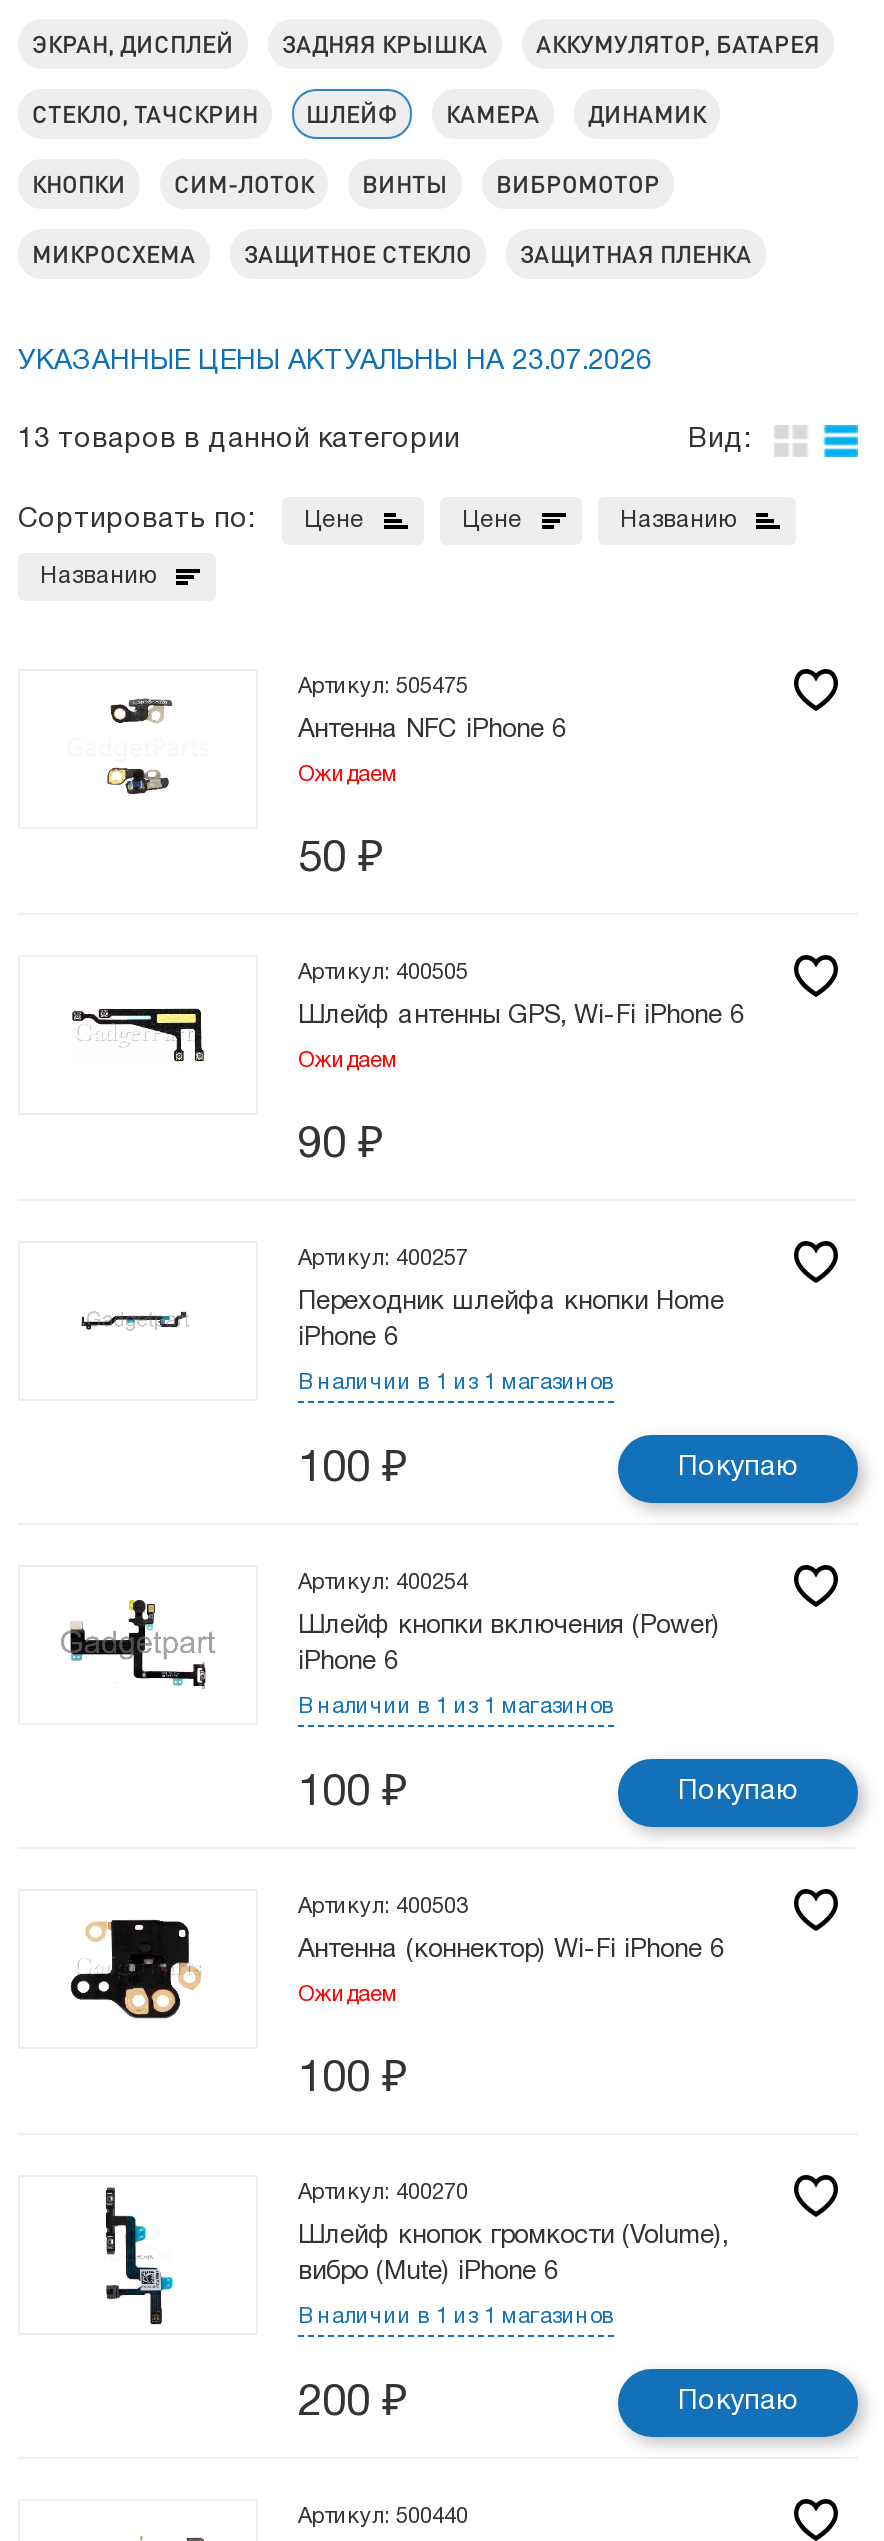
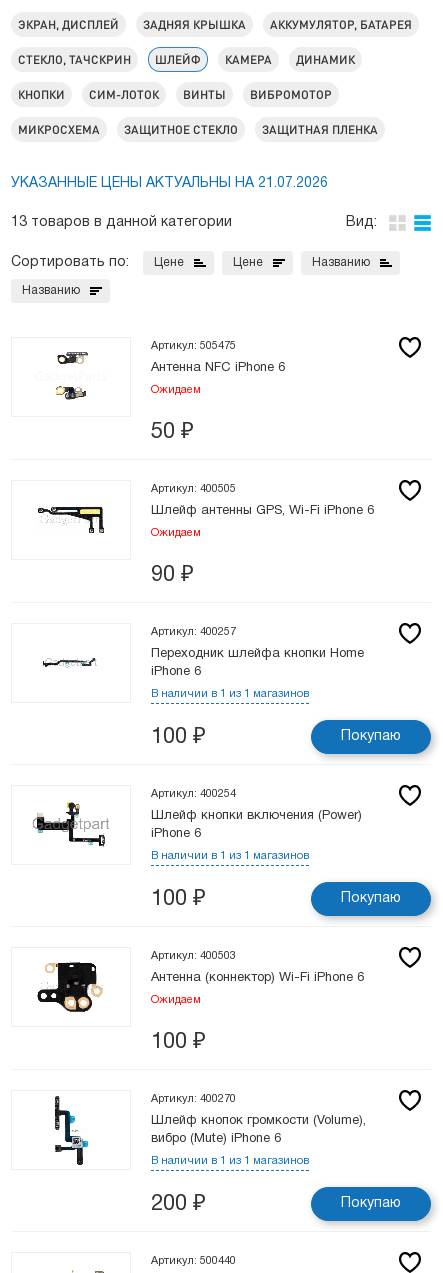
- УКАЗАННЫЕ ЦЕНЫ АКТУАЛЬНЫ НА 23.07.2026
+ УКАЗАННЫЕ ЦЕНЫ АКТУАЛЬНЫ НА 21.07.2026
